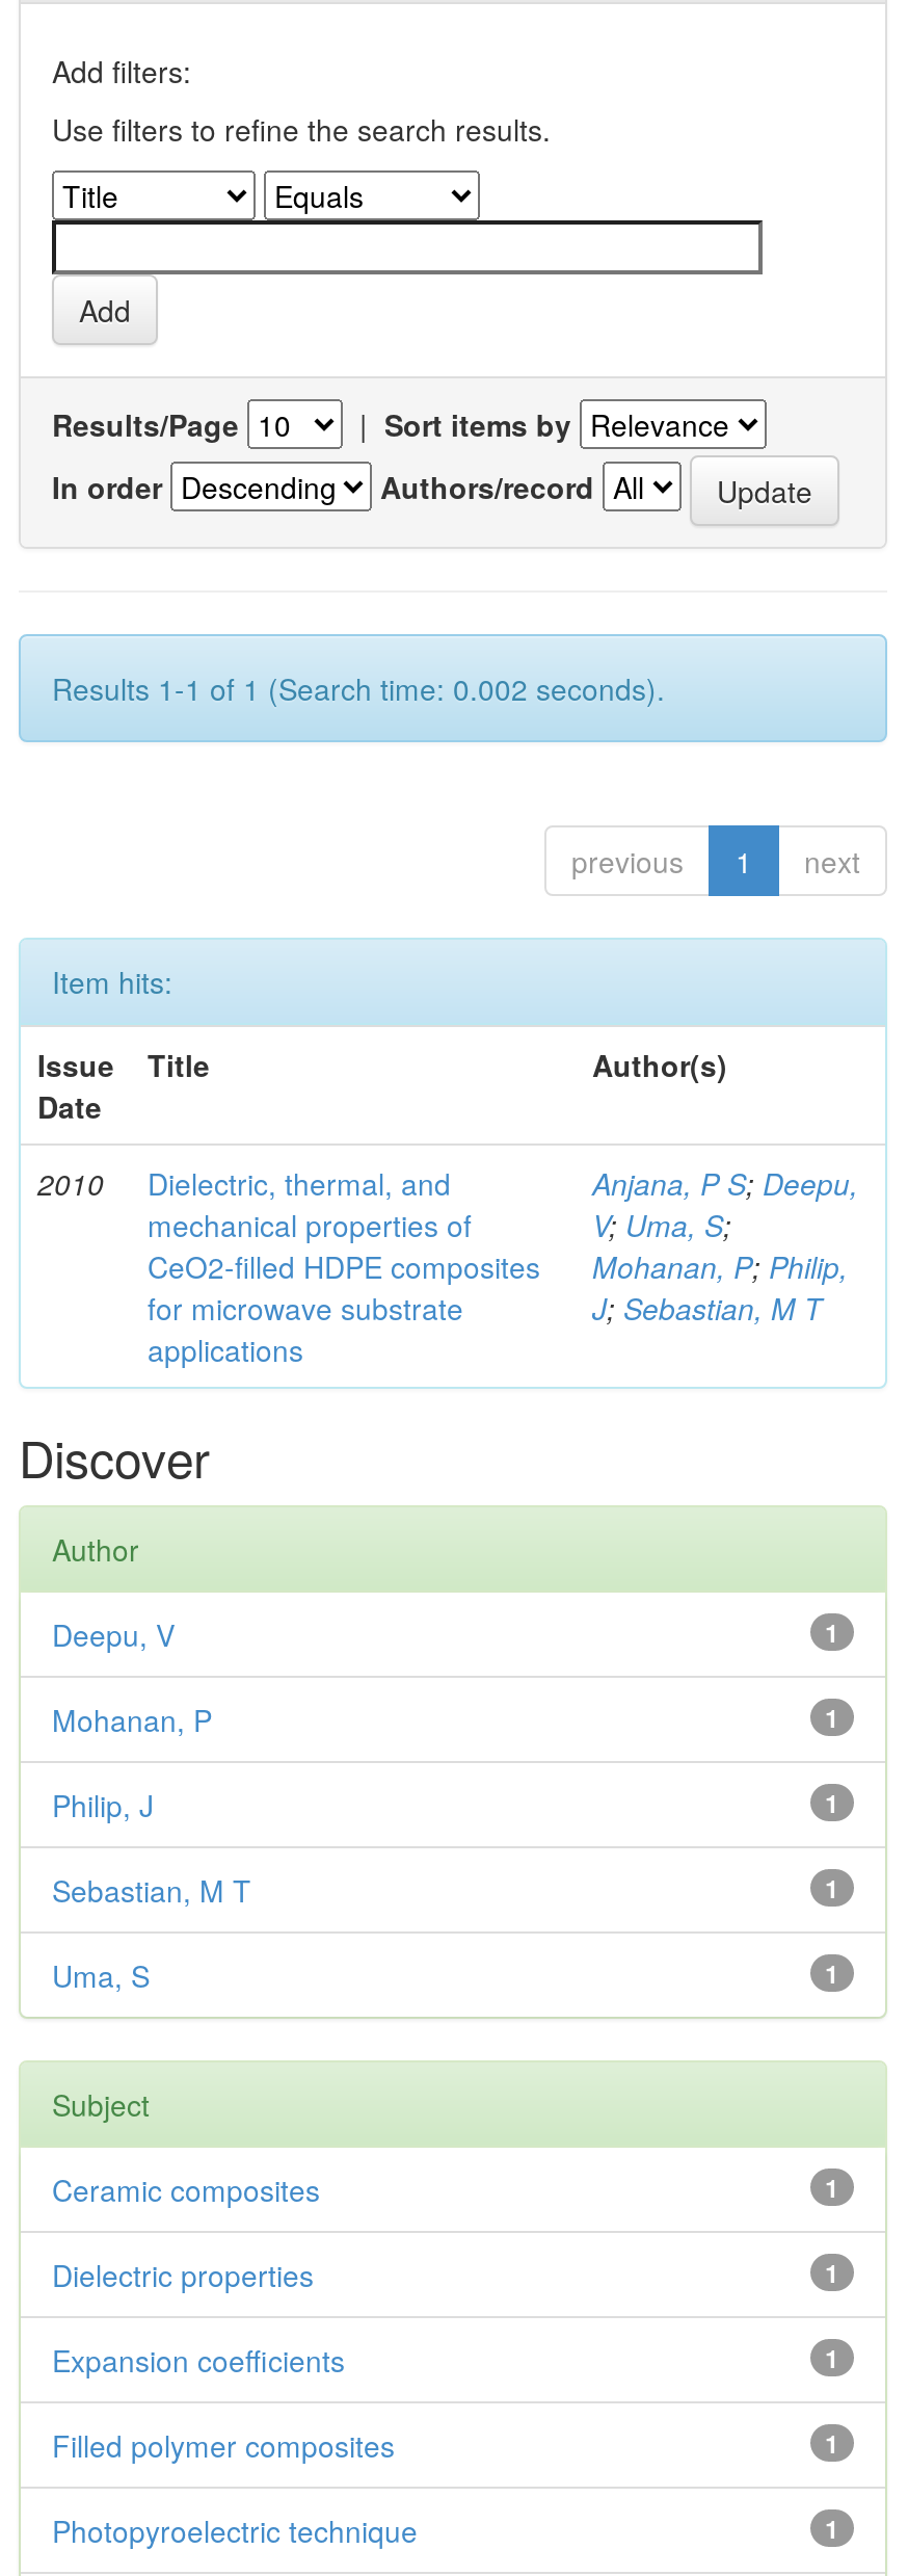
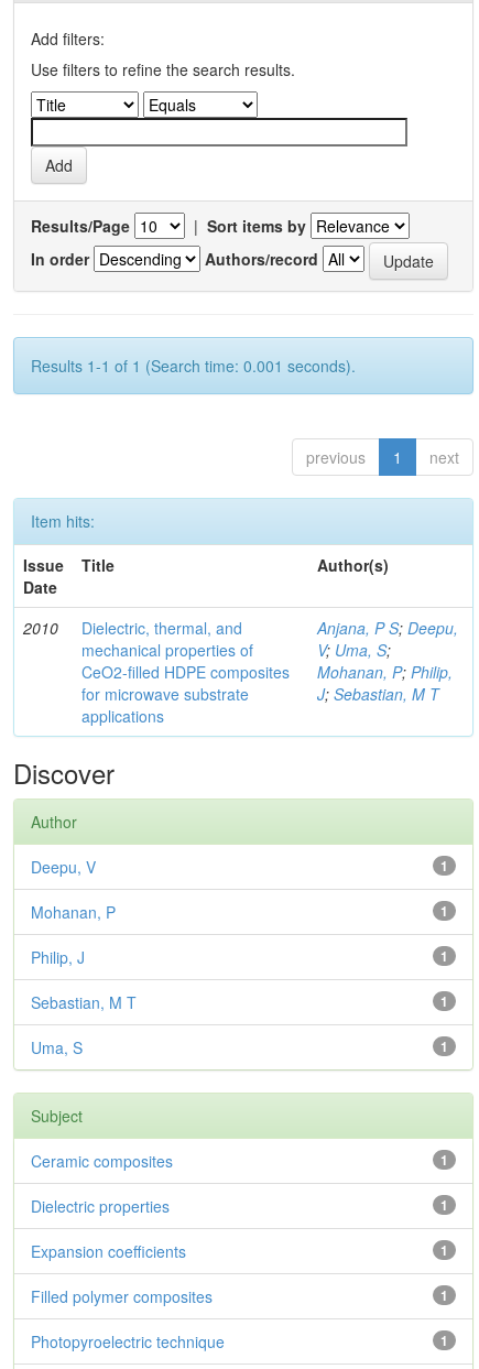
- Results 1-1 of 1 (Search time: 0.002 seconds).
+ Results 1-1 of 1 (Search time: 0.001 seconds).
